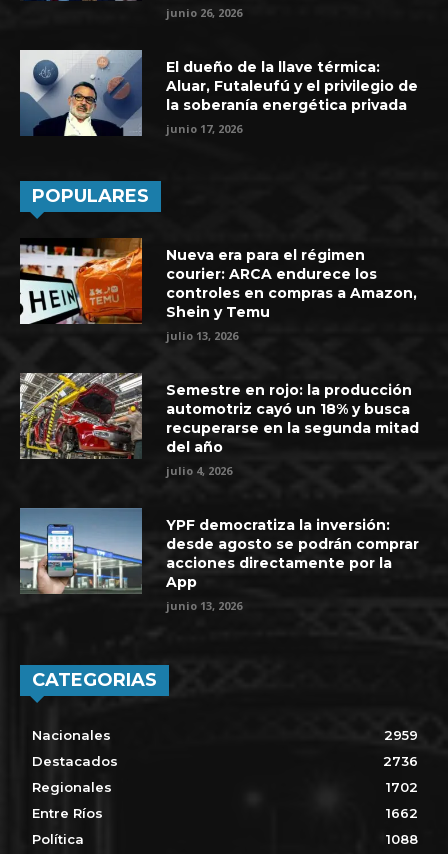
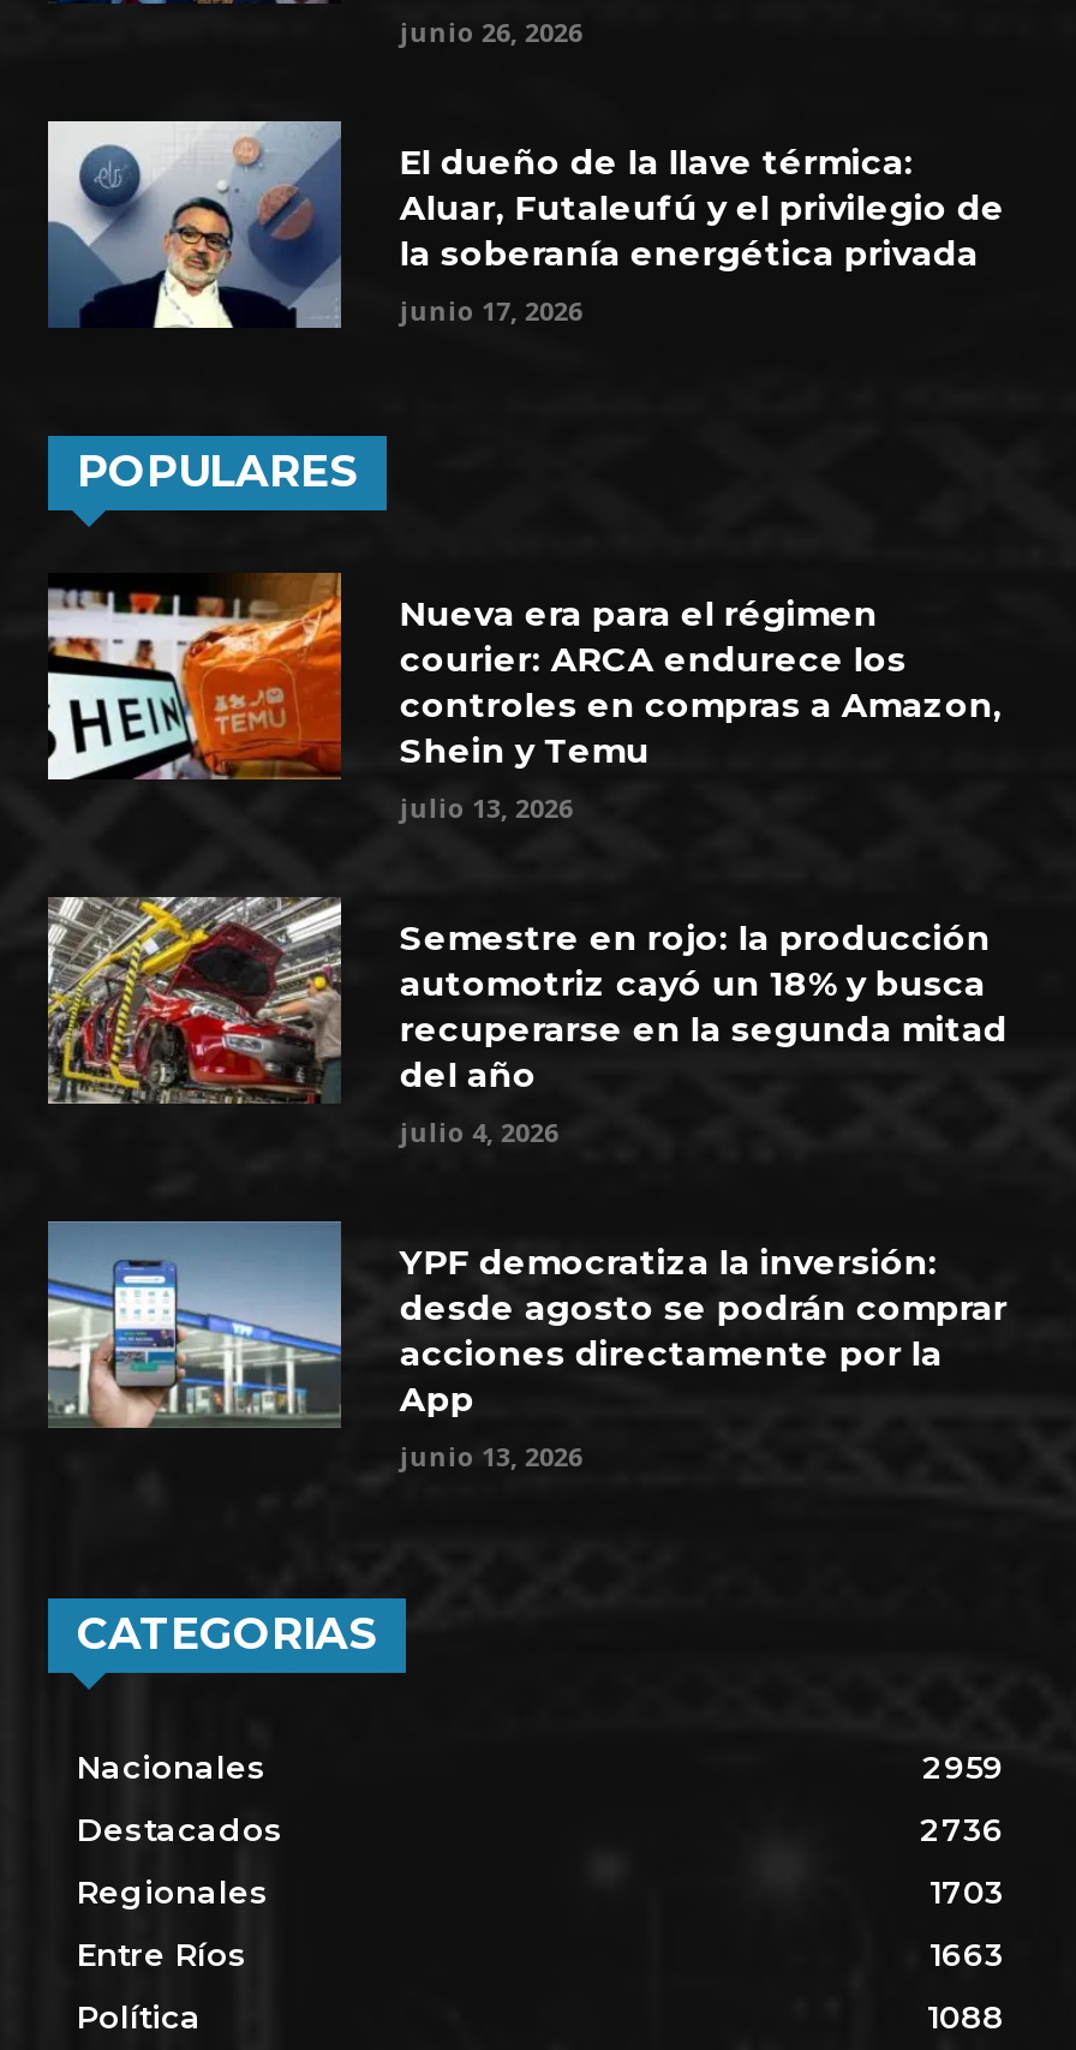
- 1702
+ 1703

- 1662
+ 1663
